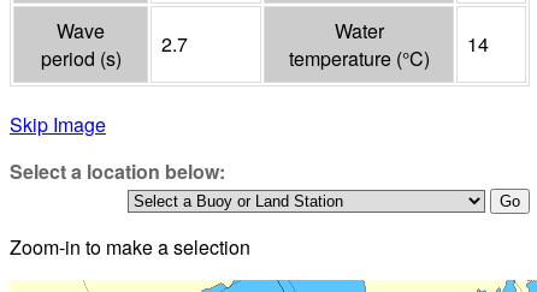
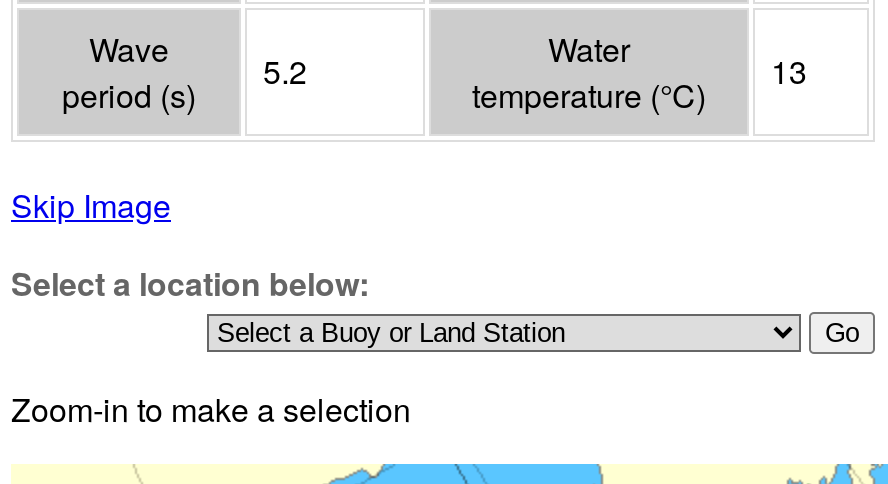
- 2.7
+ 5.2

- 14
+ 13
